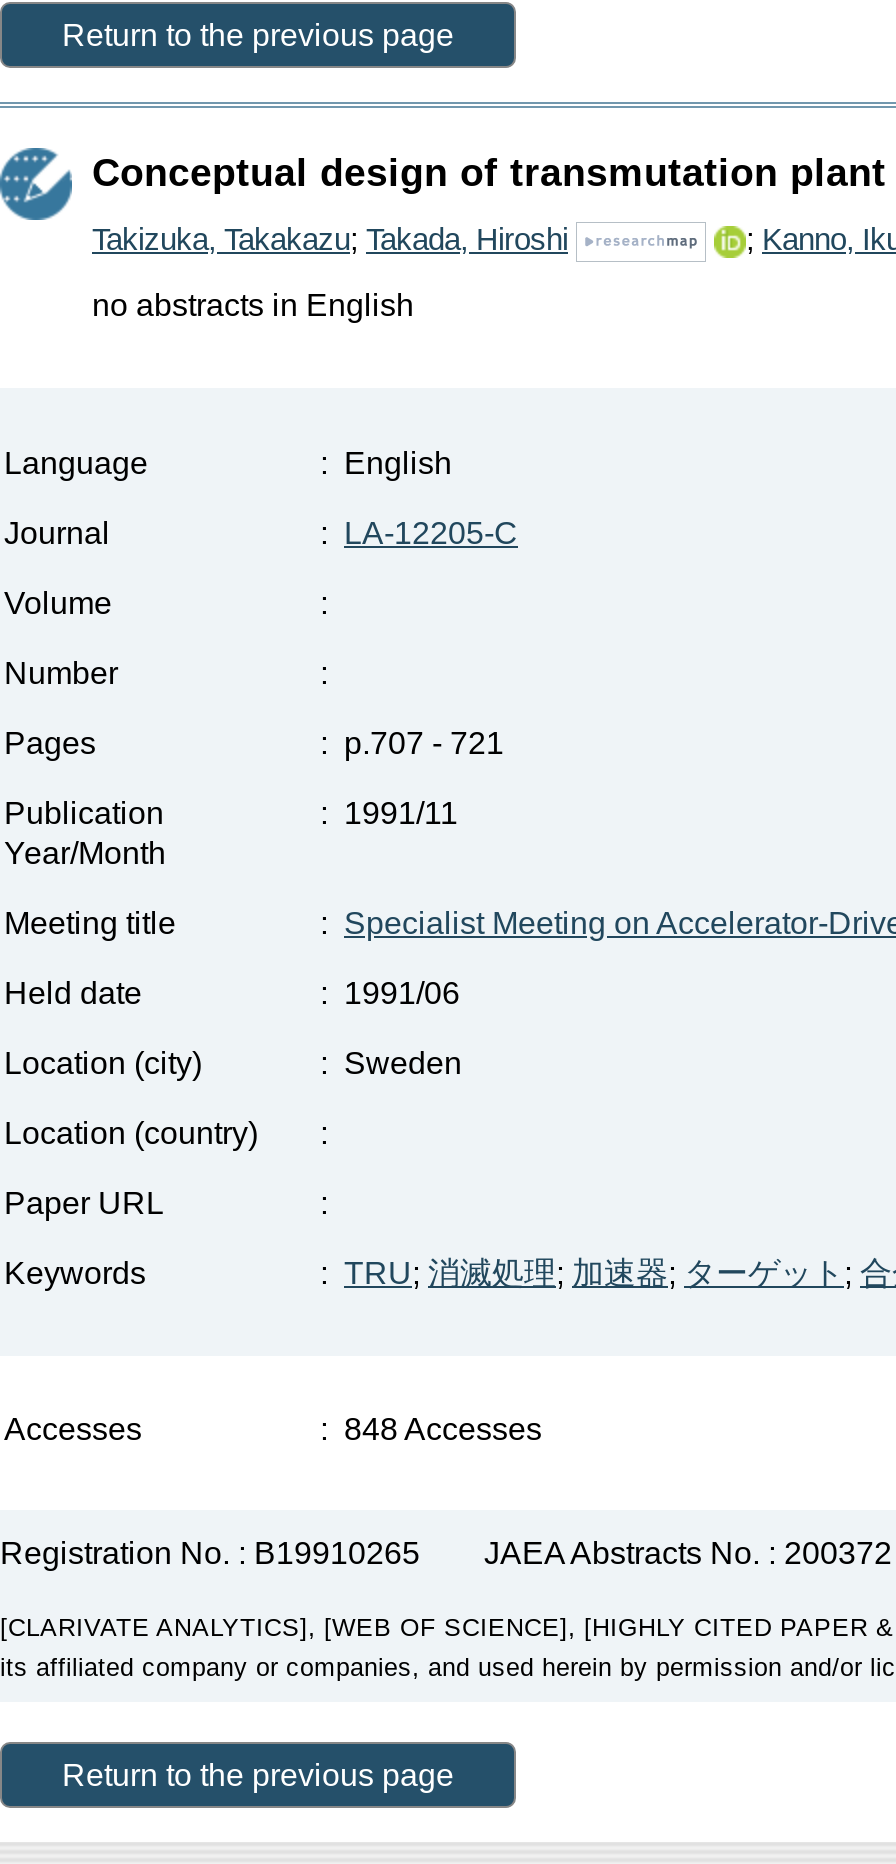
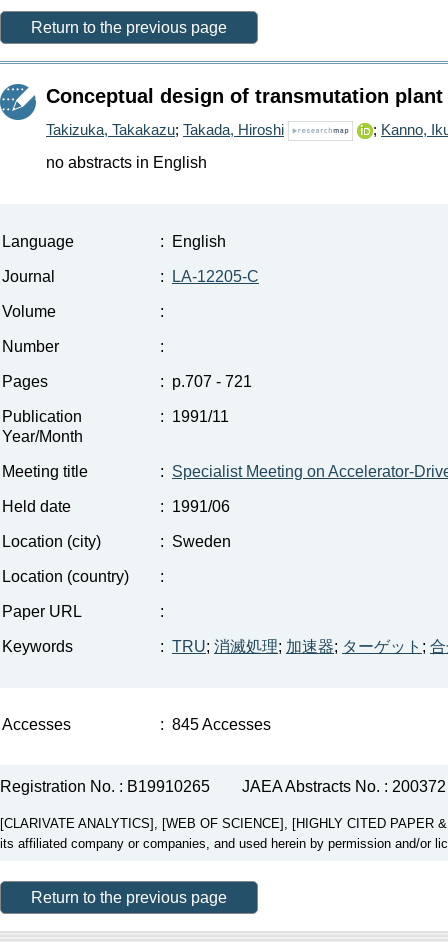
- : 848 Accesses
+ : 845 Accesses
